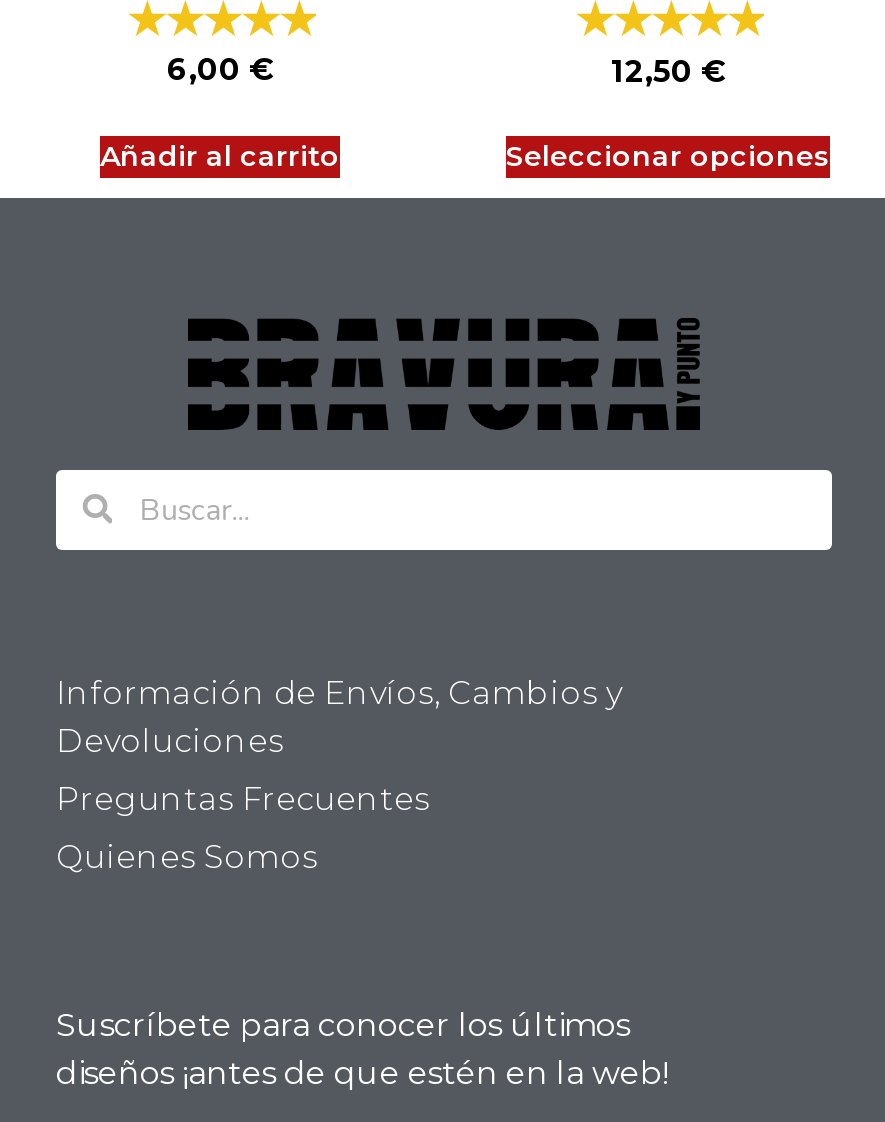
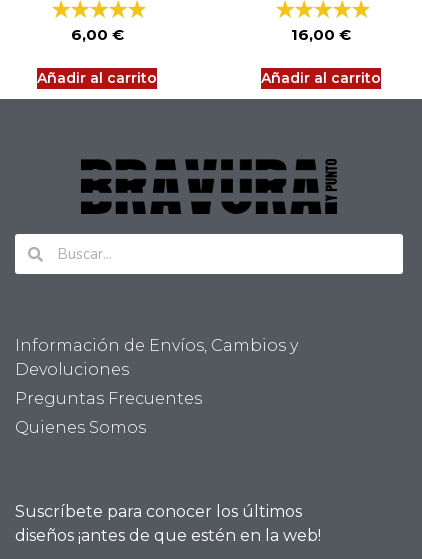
- 12,50 €
+ 16,00 €

- Seleccionar opciones
+ Añadir al carrito
